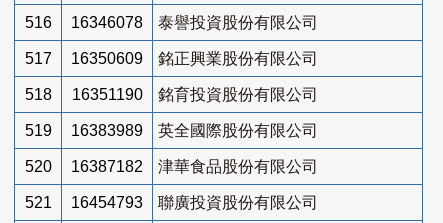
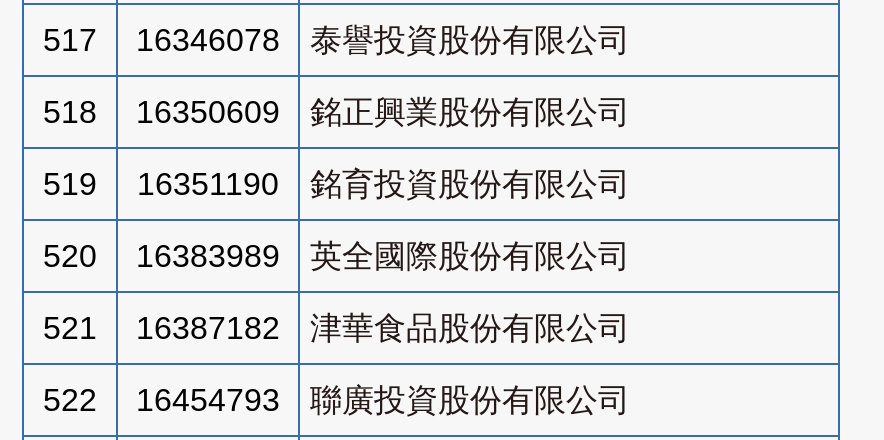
- 516 16346078 泰譽投資股份有限公司
+ 517 16346078 泰譽投資股份有限公司

- 517 16350609 銘正興業股份有限公司
+ 518 16350609 銘正興業股份有限公司

- 518 16351190 銘育投資股份有限公司
+ 519 16351190 銘育投資股份有限公司

- 519 16383989 英全國際股份有限公司
+ 520 16383989 英全國際股份有限公司

- 520 16387182 津華食品股份有限公司
+ 521 16387182 津華食品股份有限公司

- 521 16454793 聯廣投資股份有限公司
+ 522 16454793 聯廣投資股份有限公司
